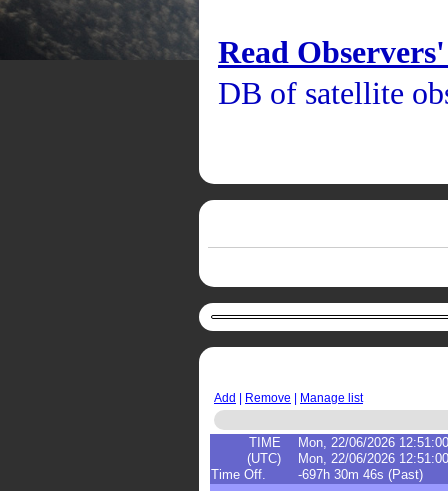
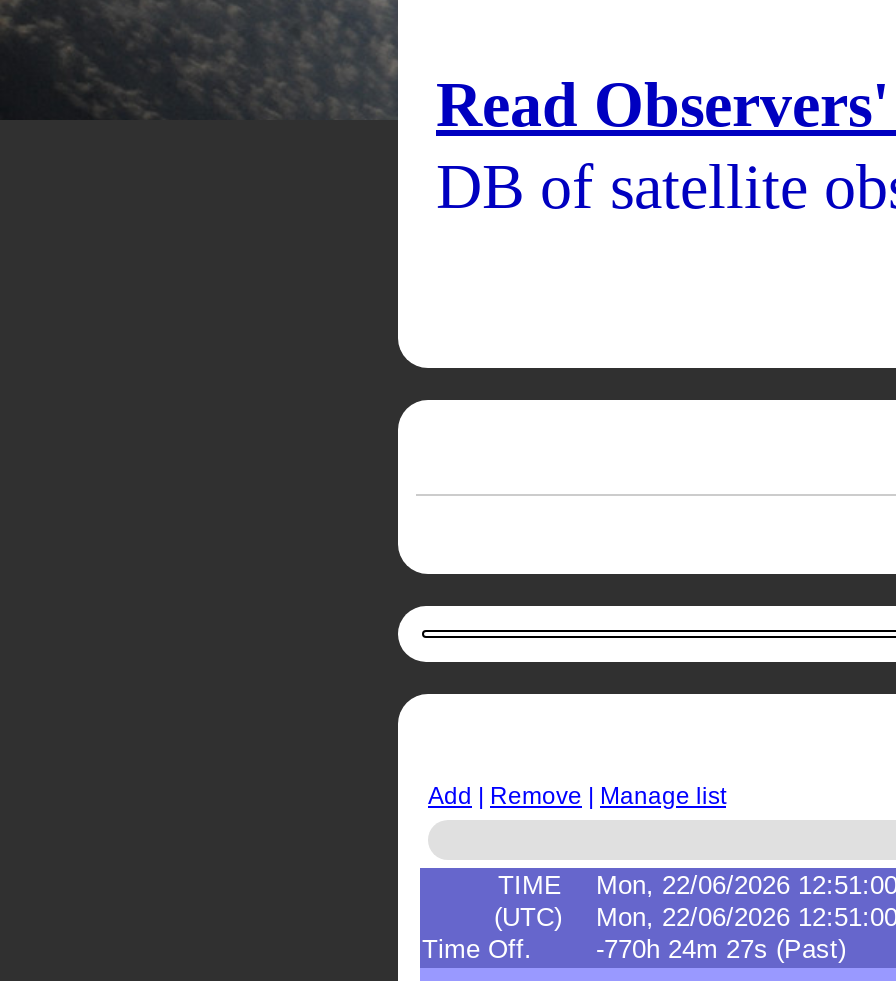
- -697h 30m 46s (Past)
+ -770h 24m 27s (Past)
